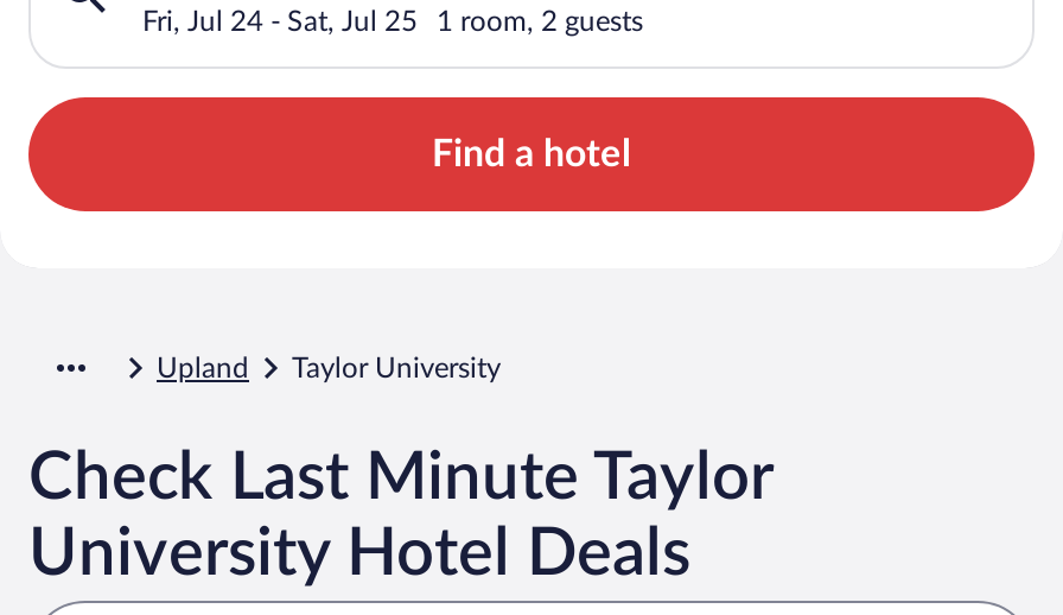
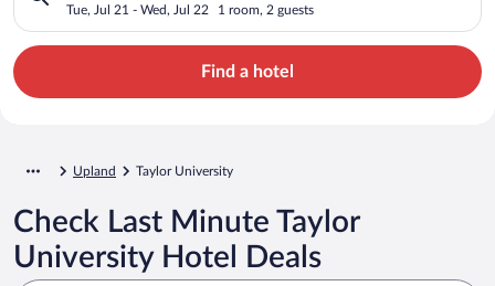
- Fri, Jul 24 - Sat, Jul 25
+ Tue, Jul 21 - Wed, Jul 22
